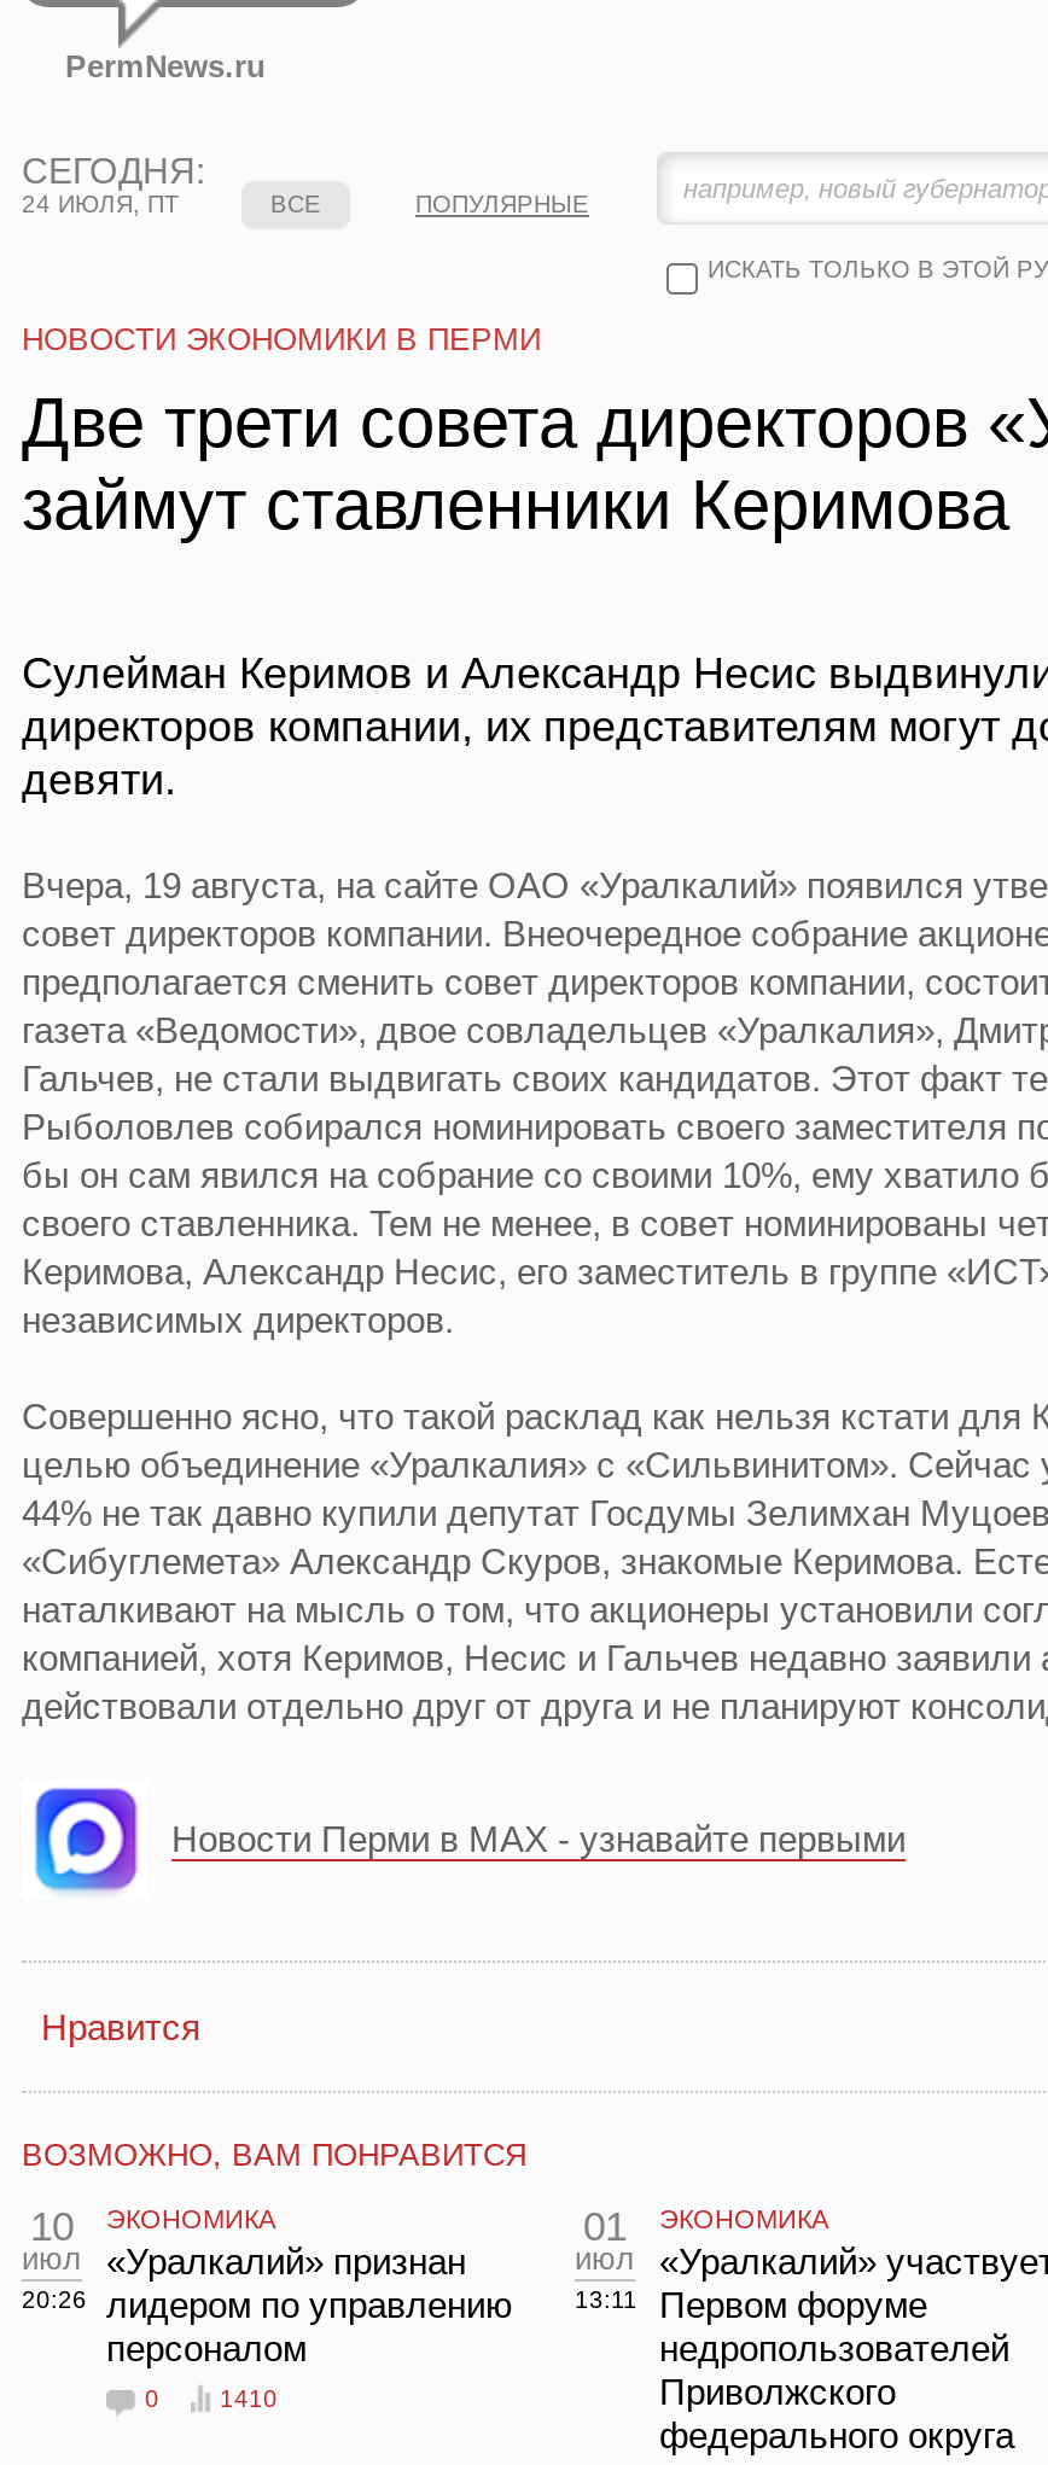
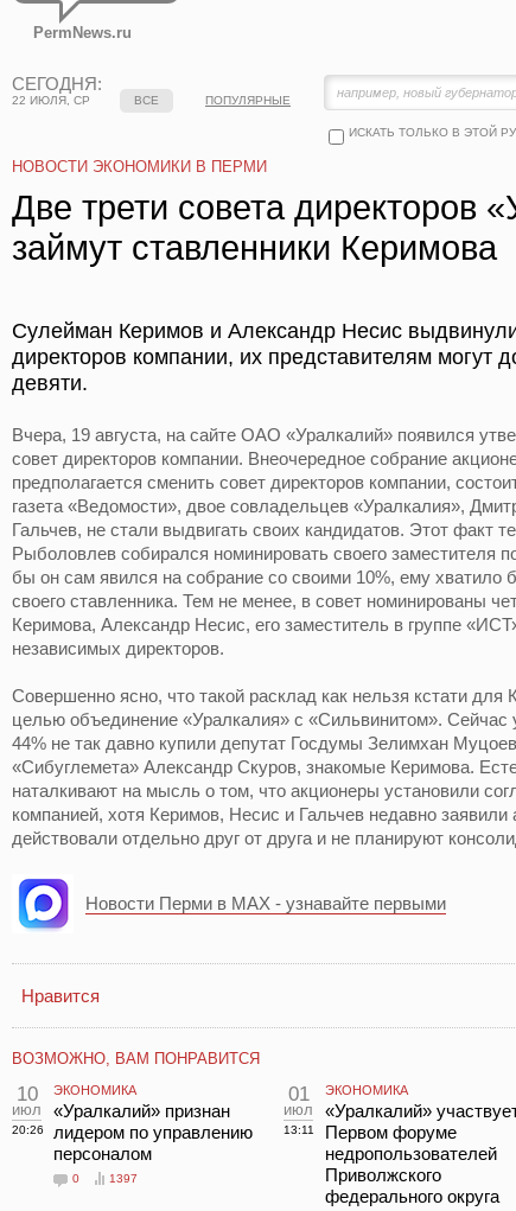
- 24 ИЮЛЯ, ПТ
+ 22 ИЮЛЯ, СР

- 1410
+ 1397
